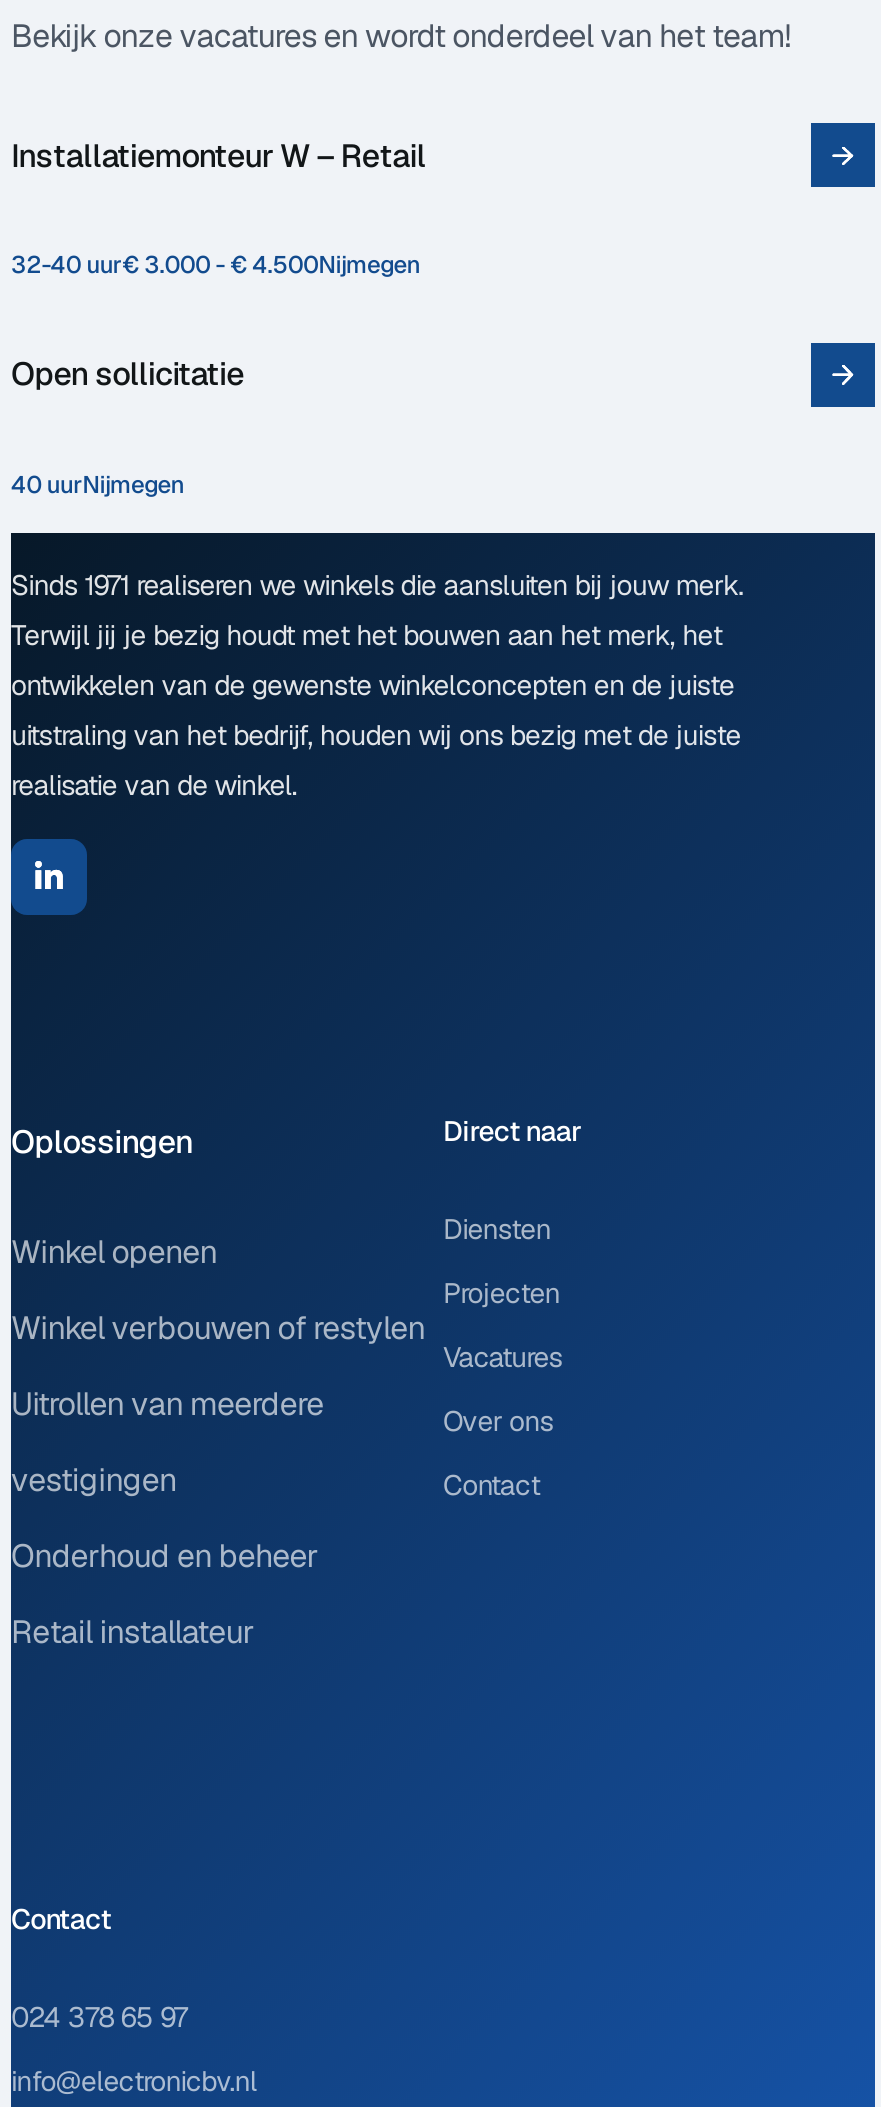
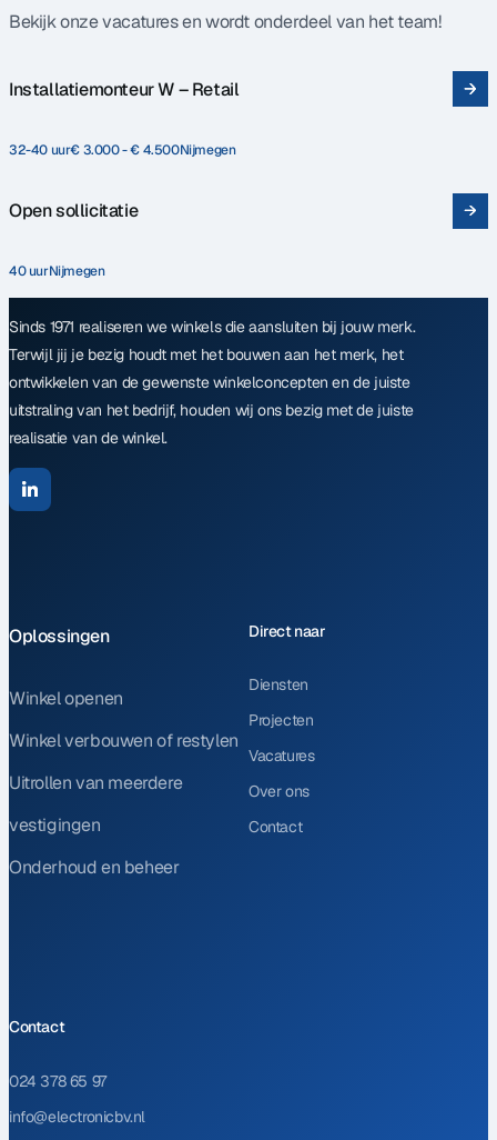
- Retail installateur
